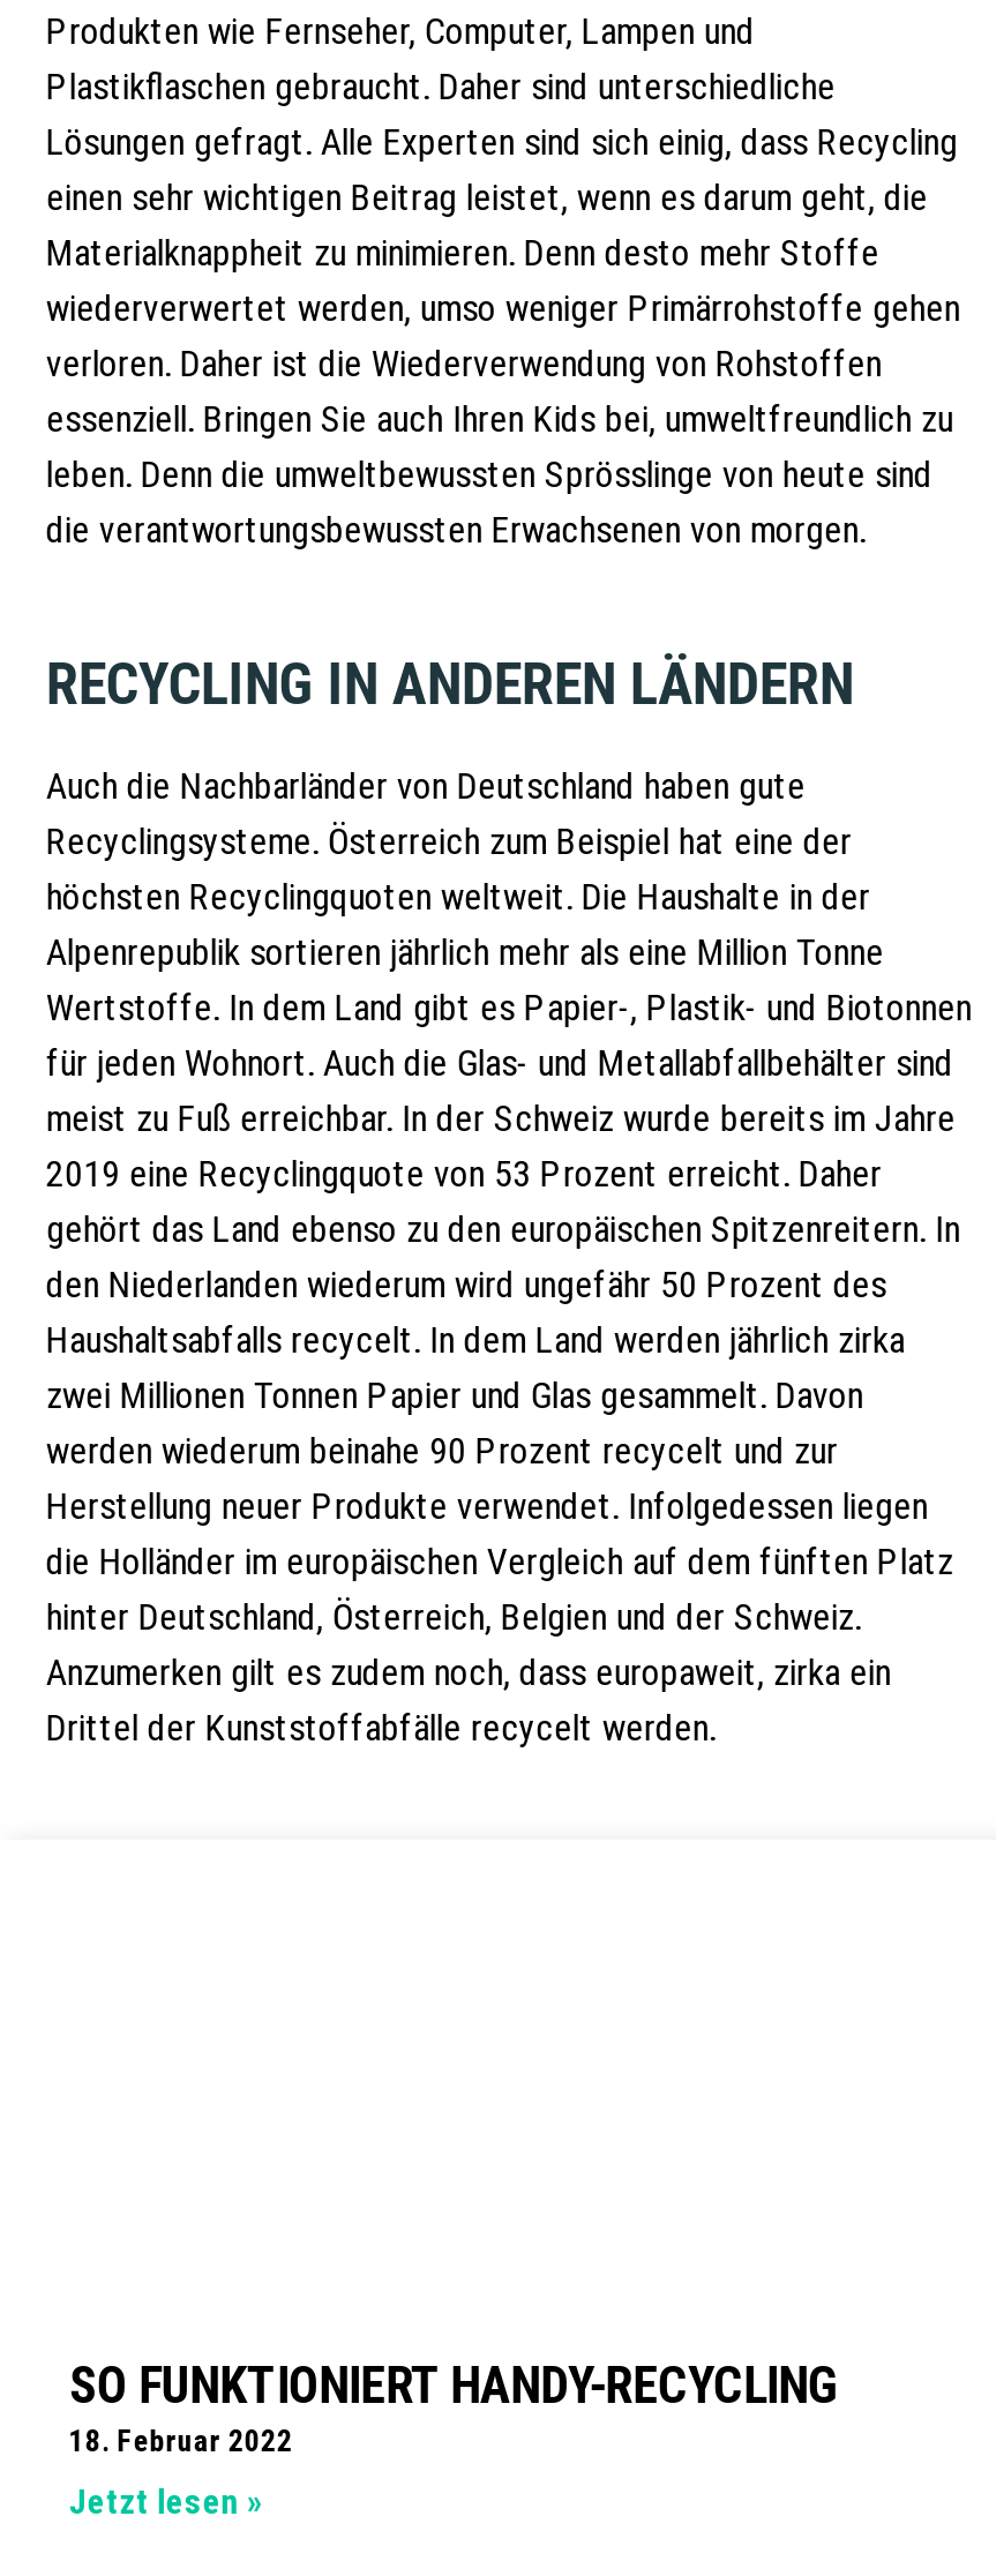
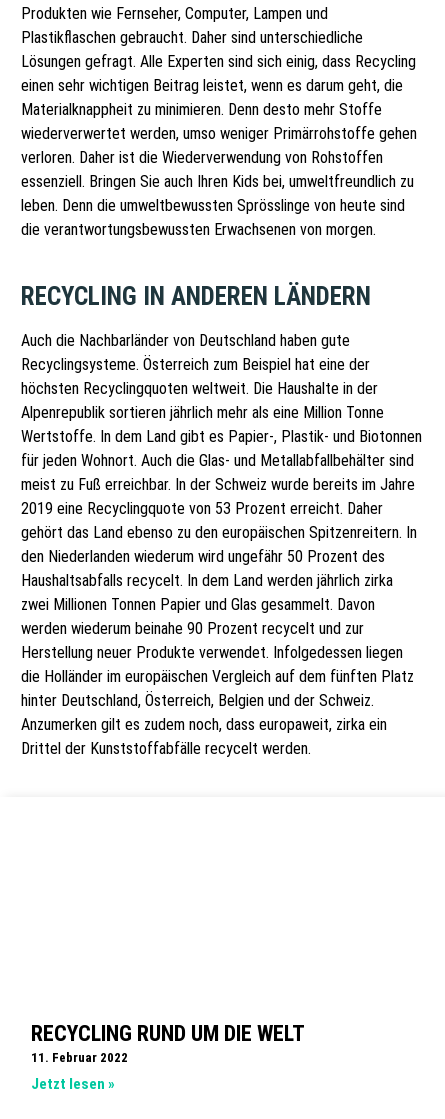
- SO FUNKTIONIERT HANDY-RECYCLING
- 18. Februar 2022
+ RECYCLING RUND UM DIE WELT
+ 11. Februar 2022
